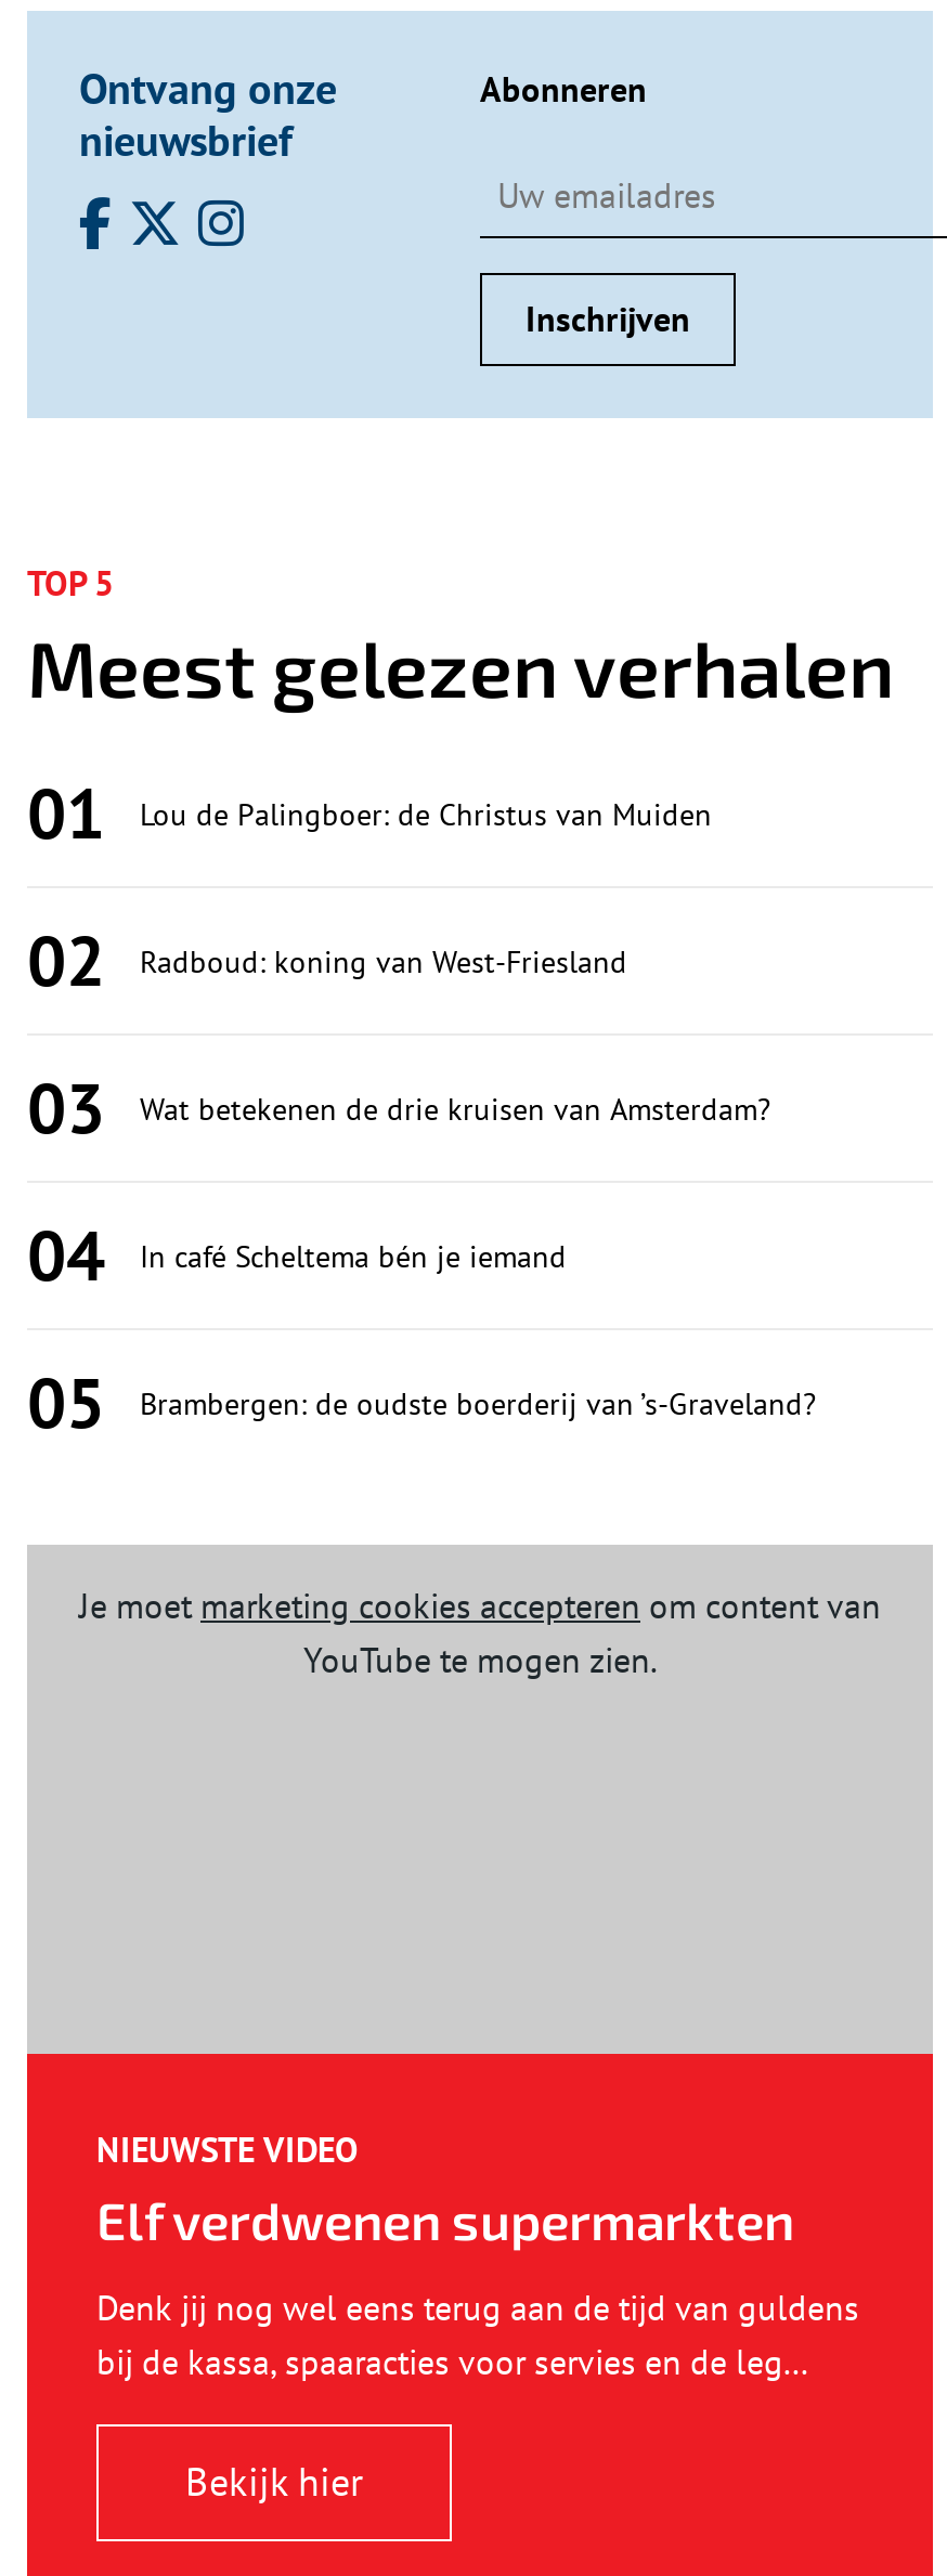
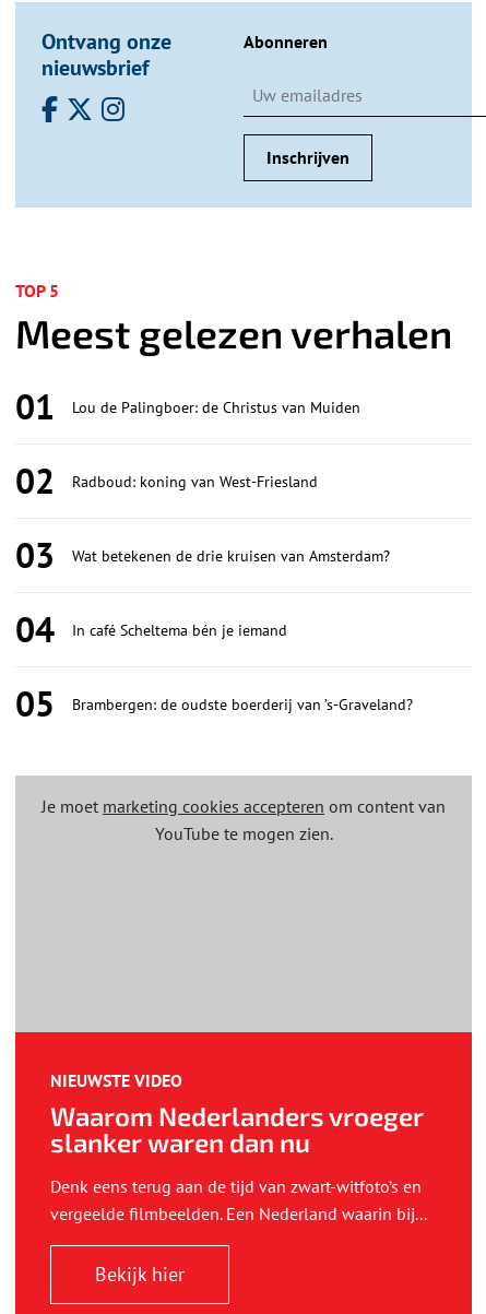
- Elf verdwenen supermarkten
+ Waarom Nederlanders vroeger
+ slanker waren dan nu

- Denk jij nog wel eens terug aan de tijd van guldens
- bij de kassa, spaaracties voor servies en de leg...
+ Denk eens terug aan de tijd van zwart-witfoto’s en
+ vergeelde filmbeelden. Een Nederland waarin bij...
